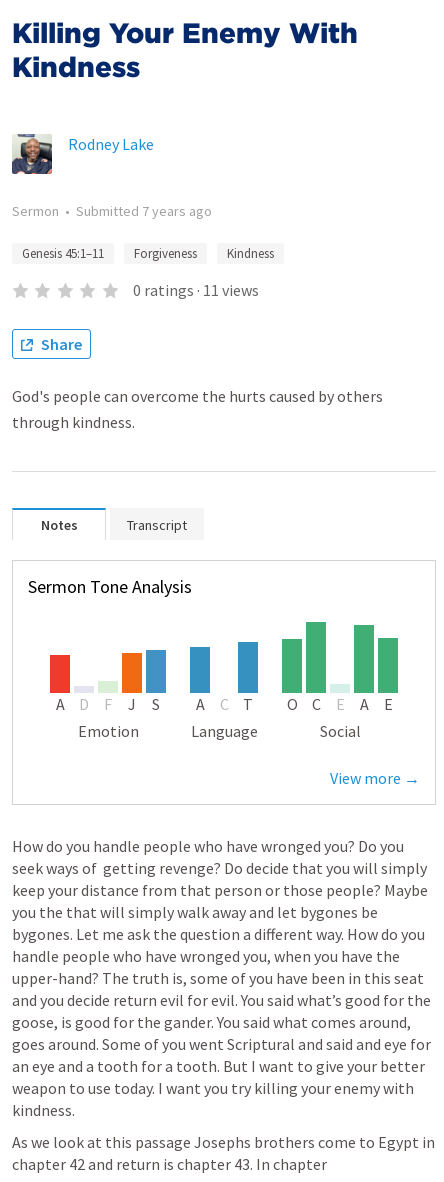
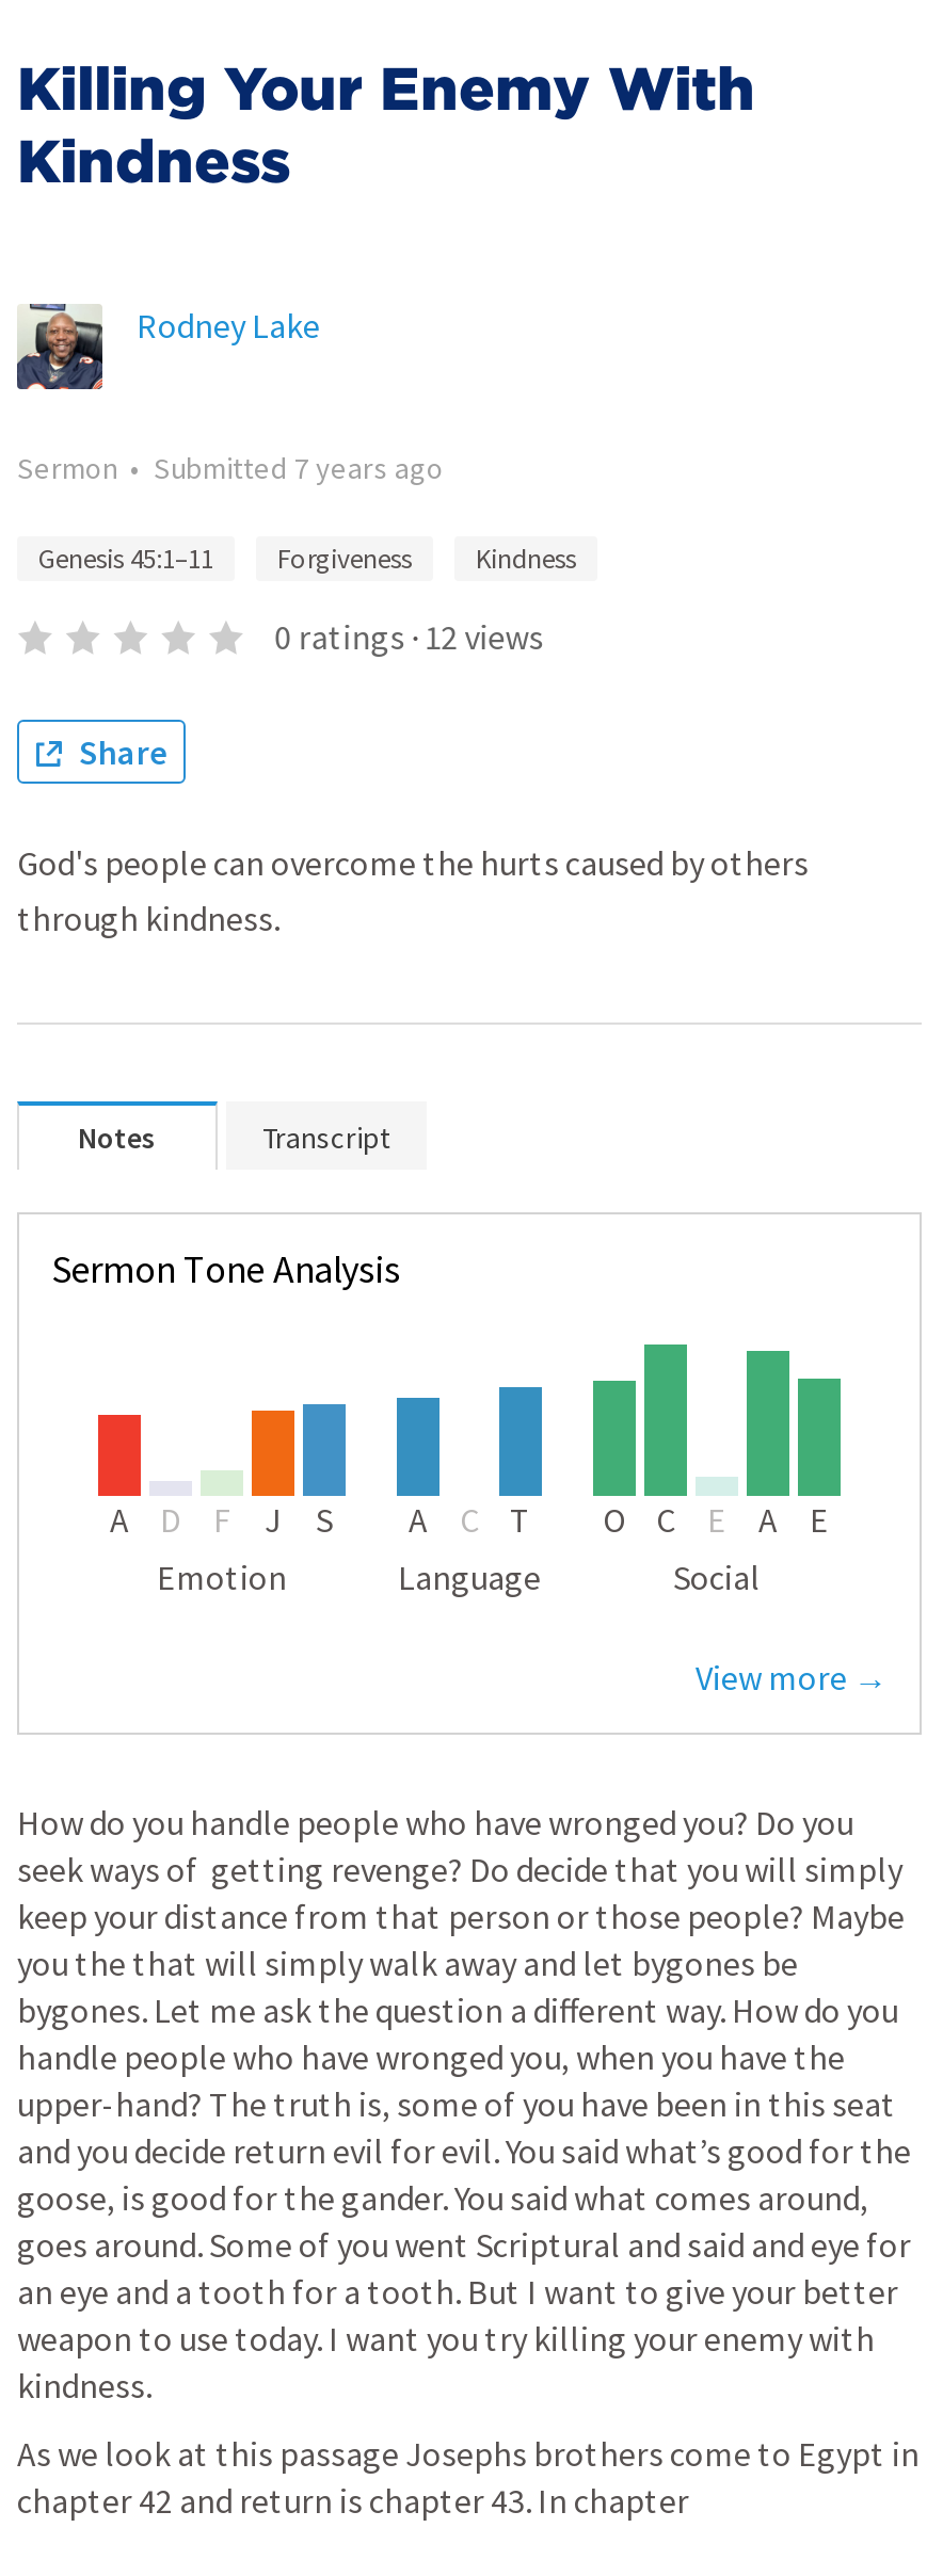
- 0 ratings · 11 views
+ 0 ratings · 12 views
